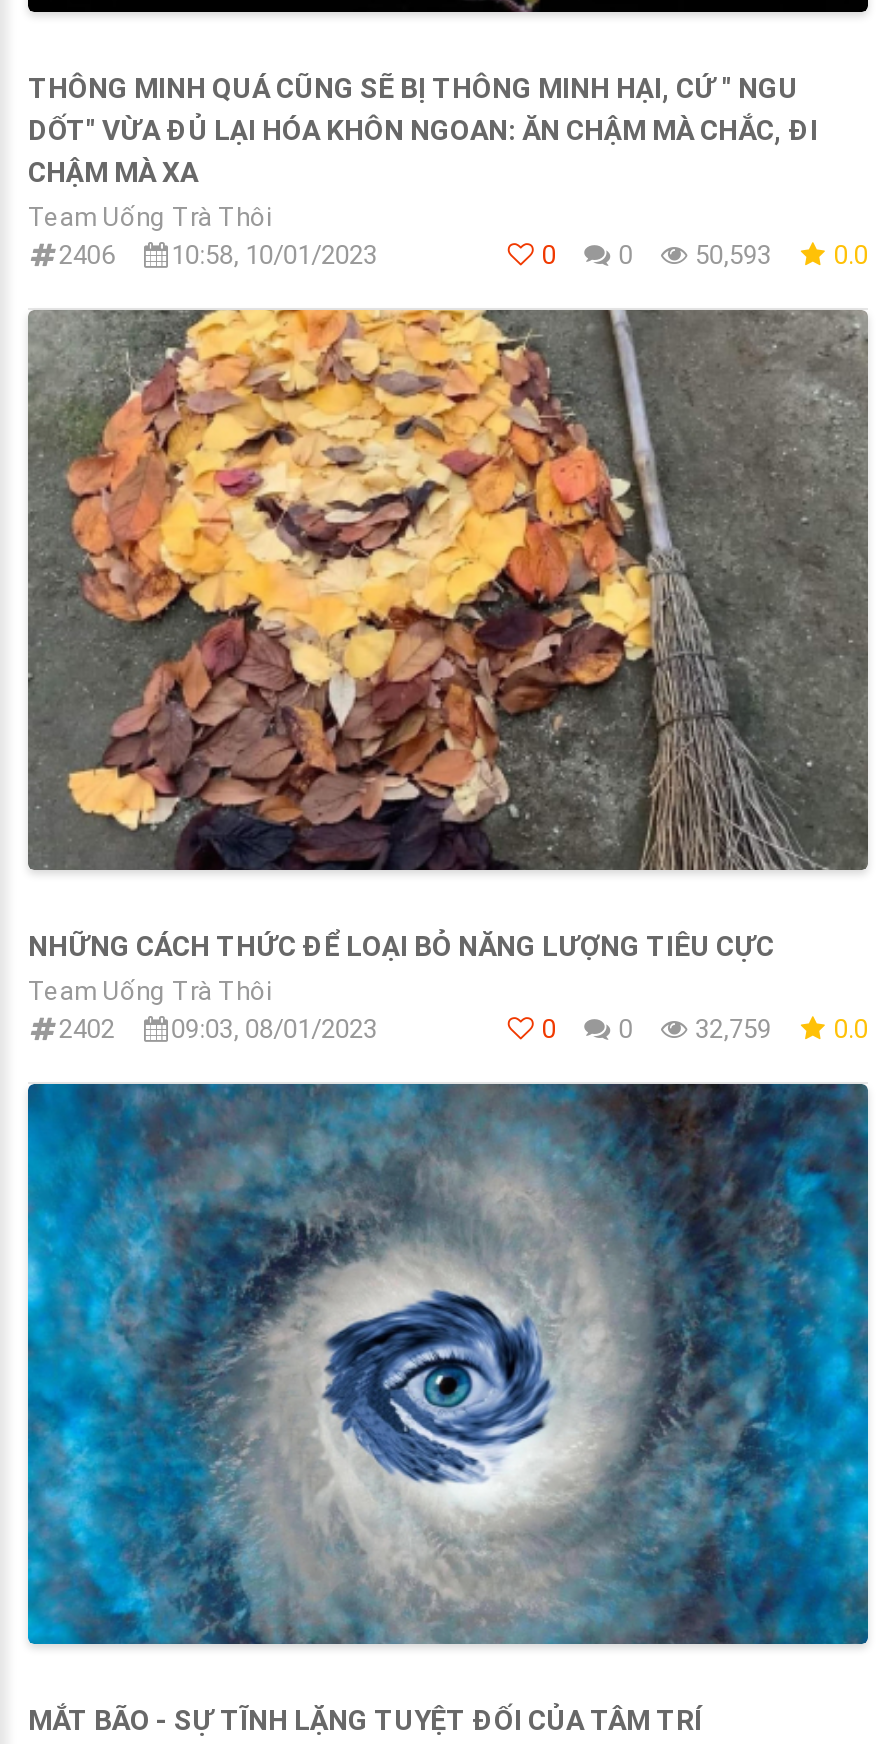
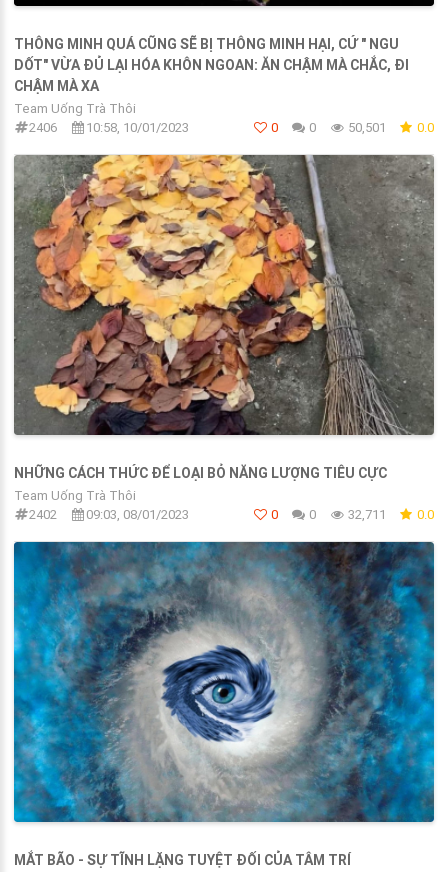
- 0 0 50,593 0.0
+ 0 0 50,501 0.0

- 0 0 32,759 0.0
+ 0 0 32,711 0.0
